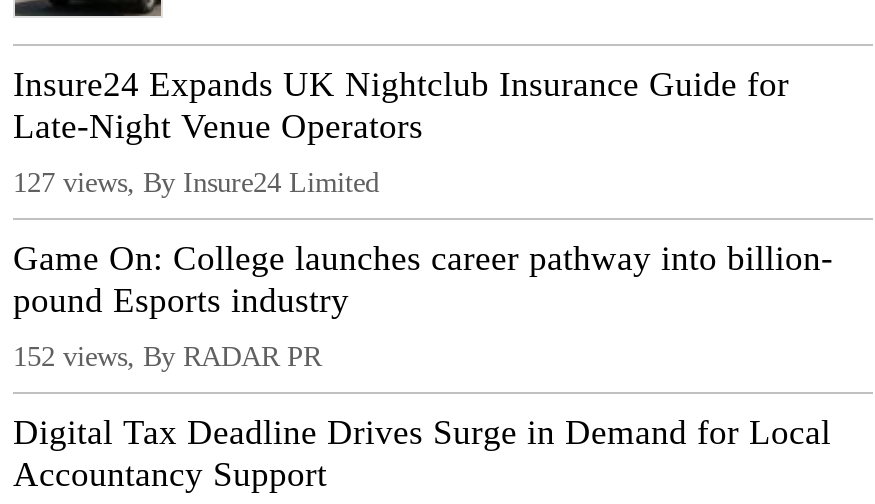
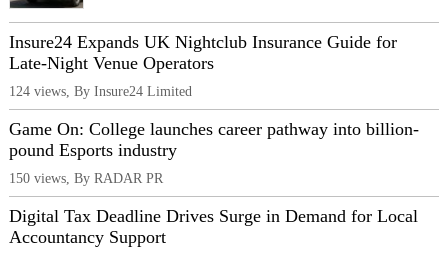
- 127 views, By Insure24 Limited
+ 124 views, By Insure24 Limited

- 152 views, By RADAR PR
+ 150 views, By RADAR PR
